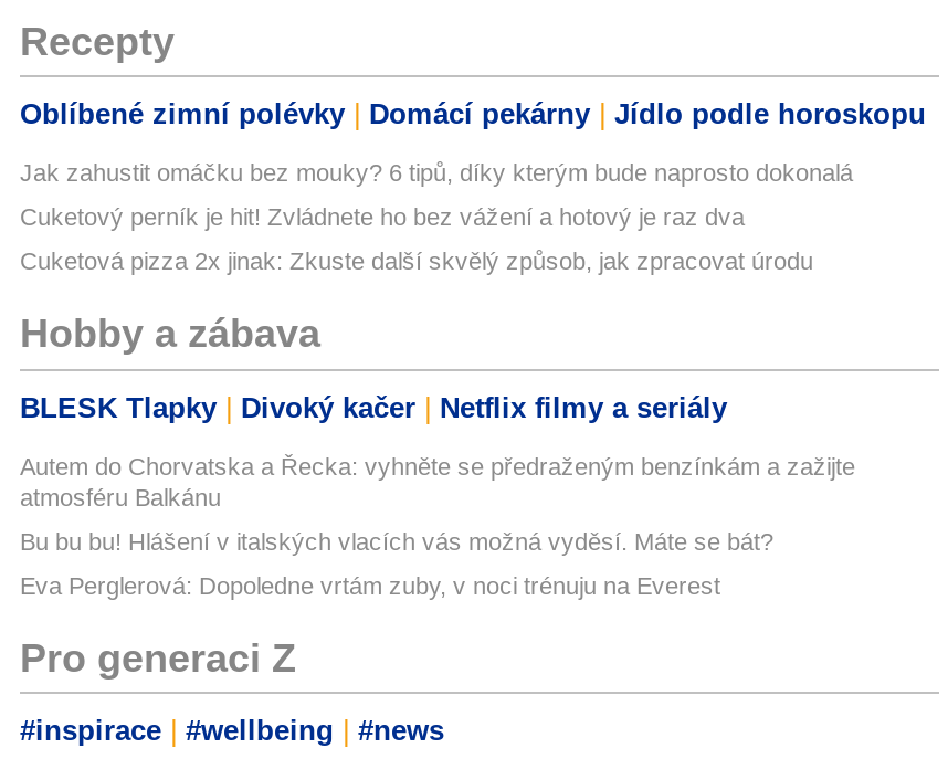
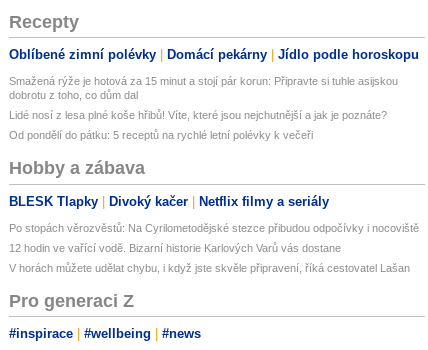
- Jak zahustit omáčku bez mouky? 6 tipů, díky kterým bude naprosto dokonalá
+ Smažená rýže je hotová za 15 minut a stojí pár korun: Připravte si tuhle asijskou
+ dobrotu z toho, co dům dal

- Cuketový perník je hit! Zvládnete ho bez vážení a hotový je raz dva
+ Lidé nosí z lesa plné koše hřibů! Víte, které jsou nejchutnější a jak je poznáte?

- Cuketová pizza 2x jinak: Zkuste další skvělý způsob, jak zpracovat úrodu
+ Od pondělí do pátku: 5 receptů na rychlé letní polévky k večeři

- Autem do Chorvatska a Řecka: vyhněte se předraženým benzínkám a zažijte
- atmosféru Balkánu
+ Po stopách věrozvěstů: Na Cyrilometodějské stezce přibudou odpočívky i nocoviště

- Bu bu bu! Hlášení v italských vlacích vás možná vyděsí. Máte se bát?
+ 12 hodin ve vařící vodě. Bizarní historie Karlových Varů vás dostane

- Eva Perglerová: Dopoledne vrtám zuby, v noci trénuju na Everest
+ V horách můžete udělat chybu, i když jste skvěle připravení, říká cestovatel Lašan
